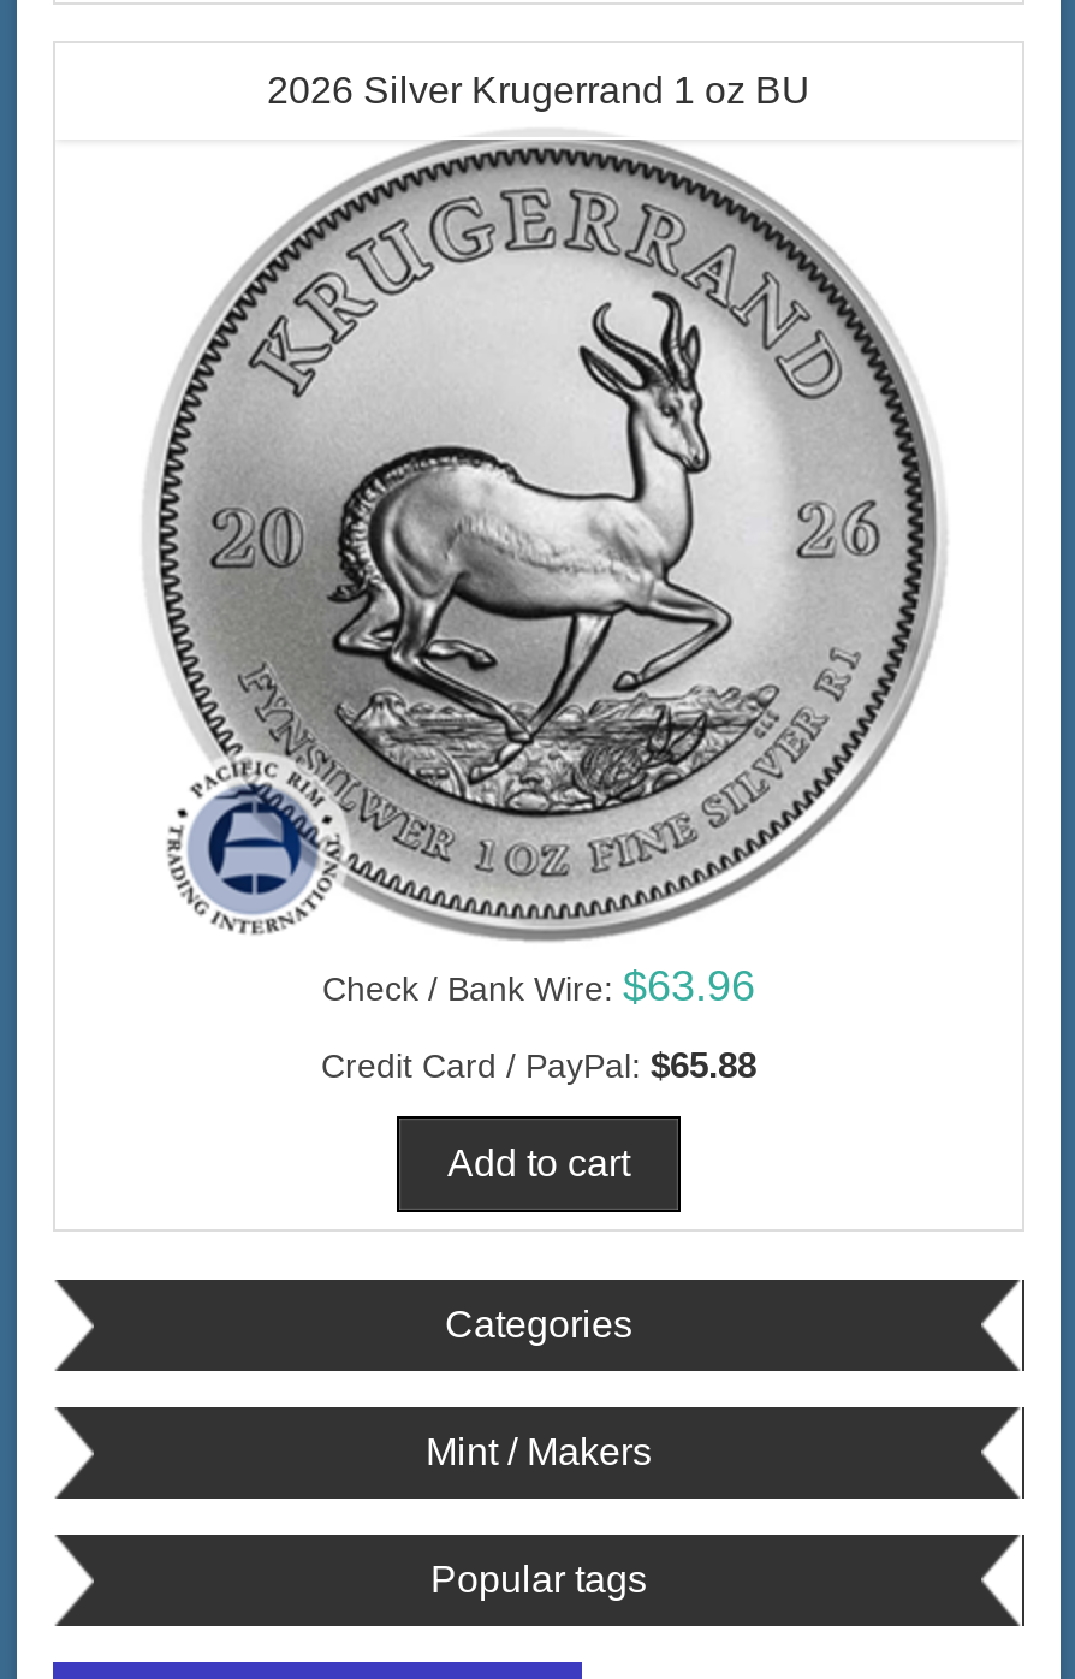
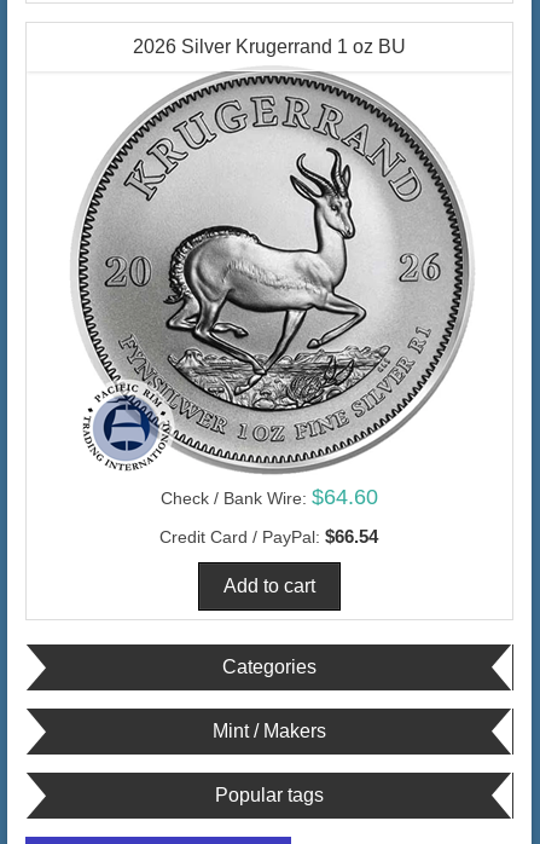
- Check / Bank Wire: $63.96
+ Check / Bank Wire: $64.60

- Credit Card / PayPal: $65.88
+ Credit Card / PayPal: $66.54
